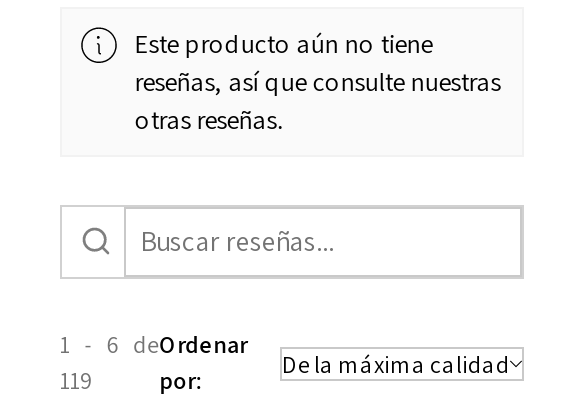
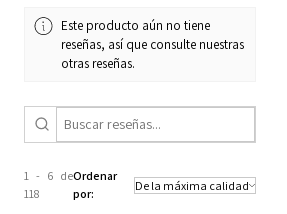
- 119
+ 118
